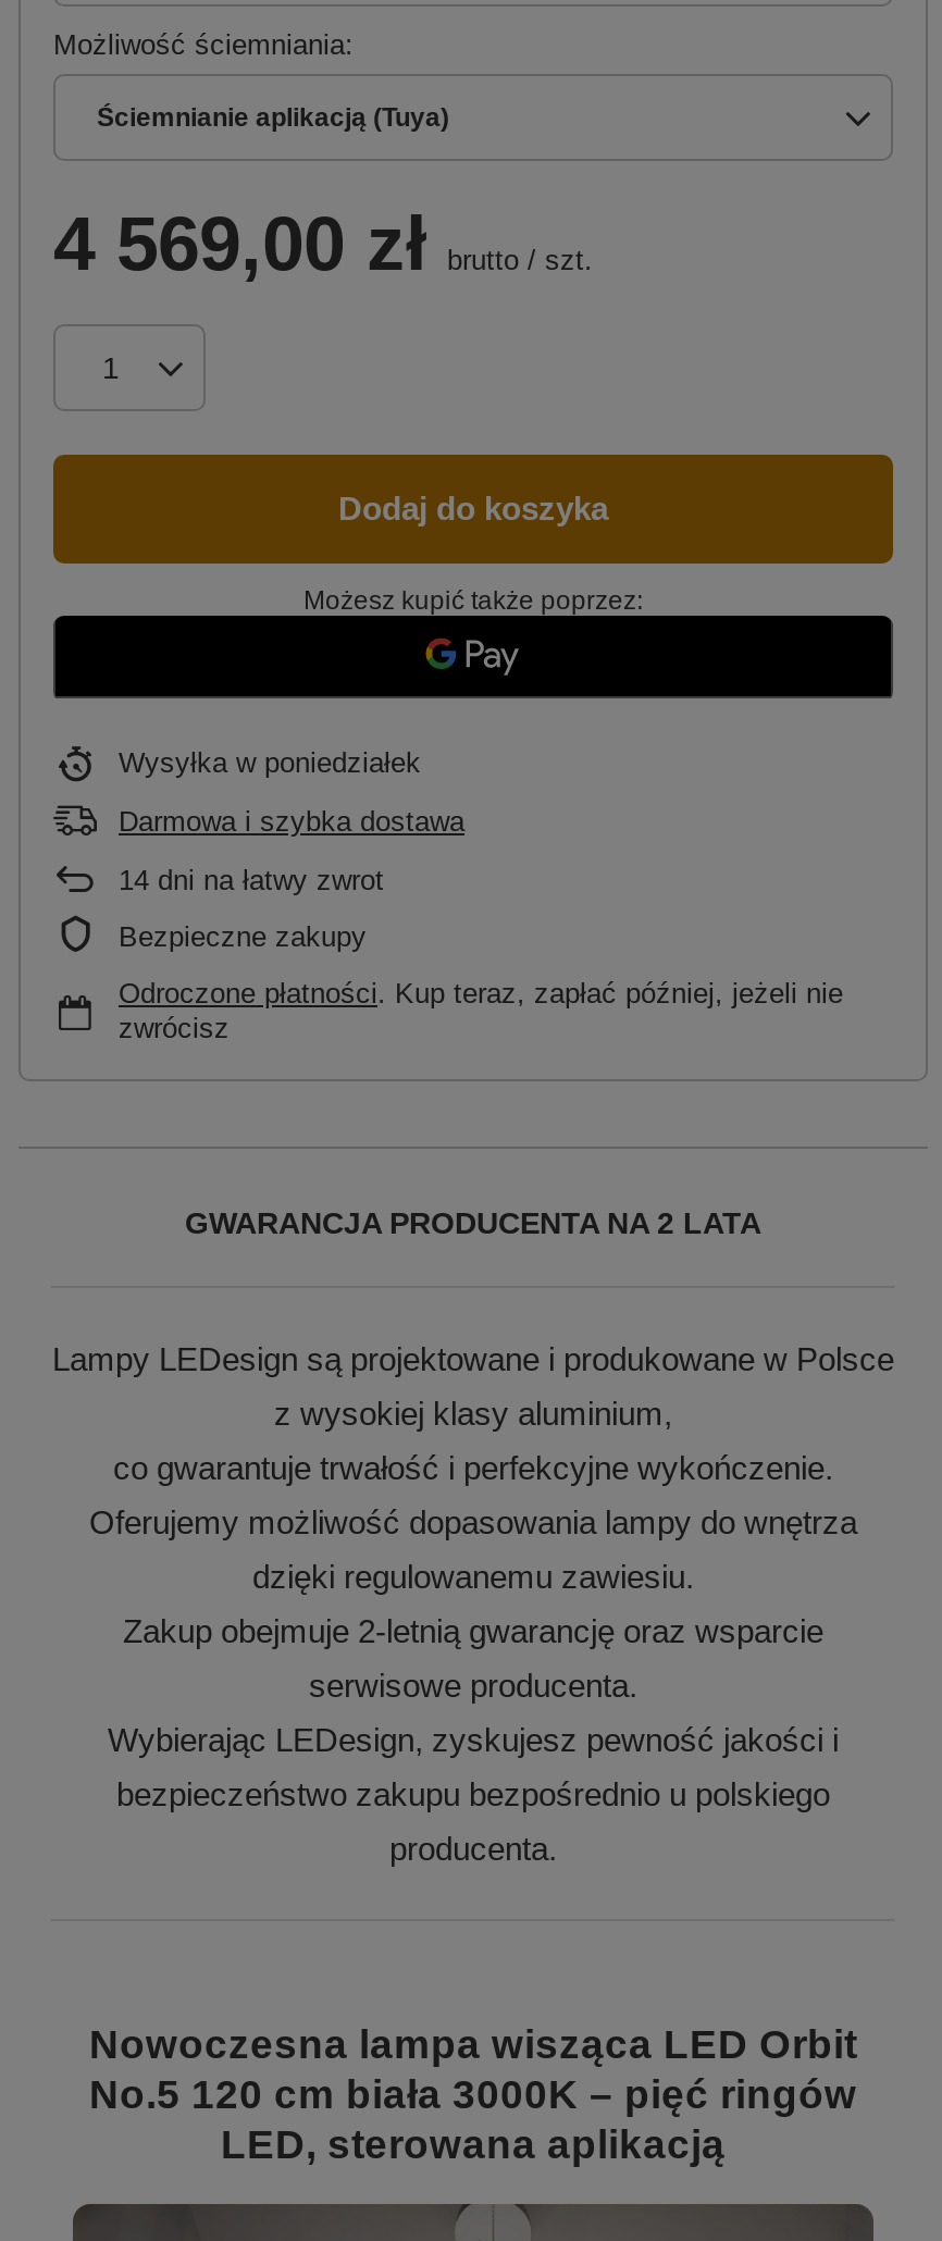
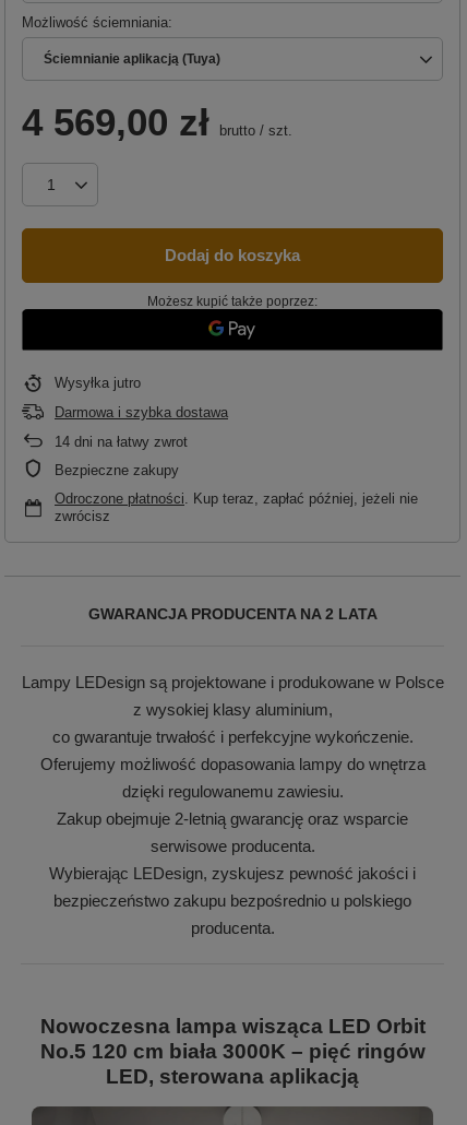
- Wysyłka w poniedziałek
+ Wysyłka jutro
